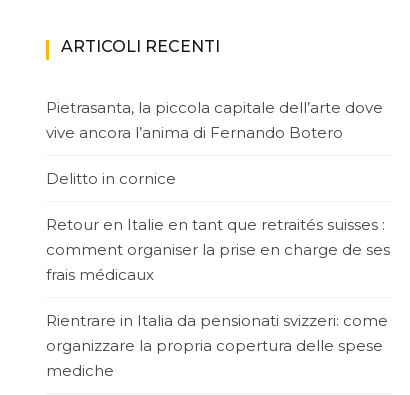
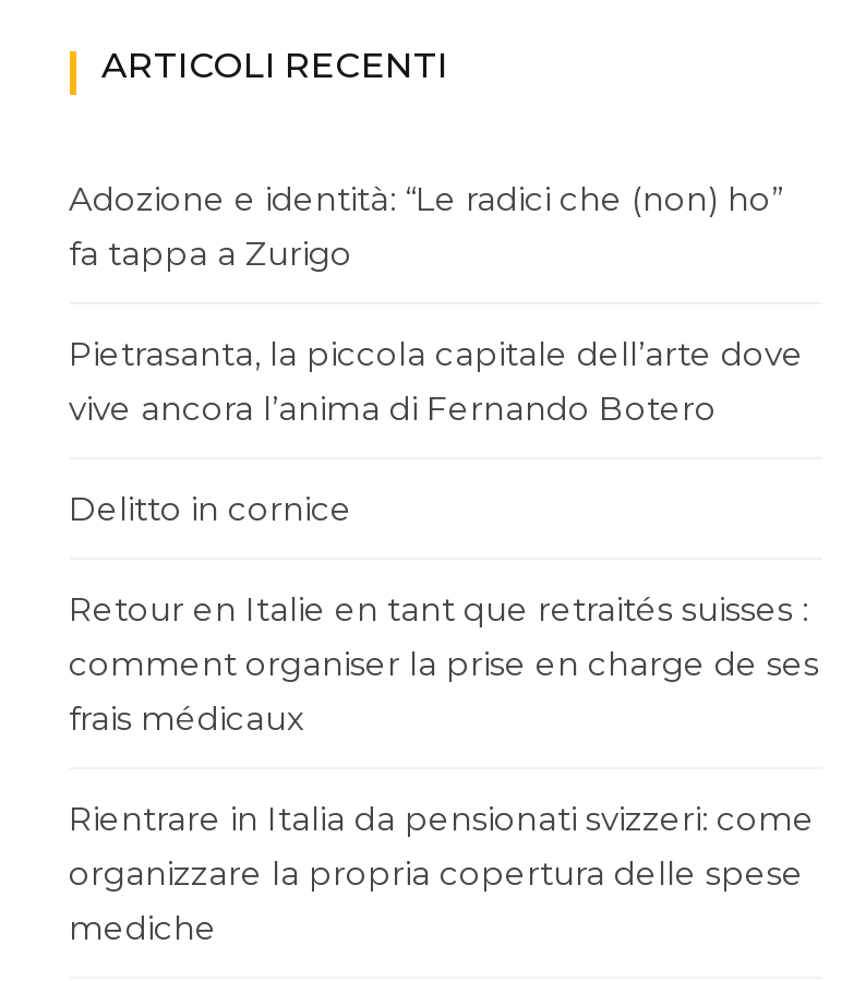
+ Adozione e identità: “Le radici che (non) ho”
+ fa tappa a Zurigo
